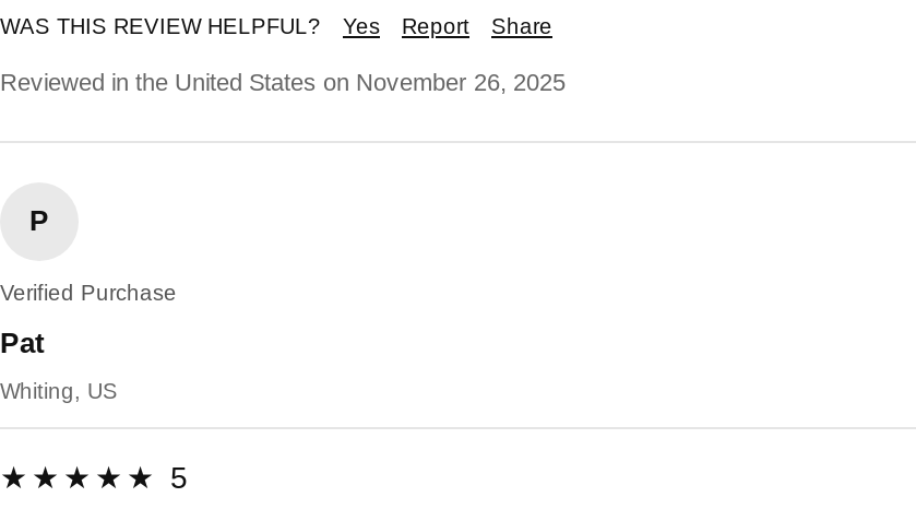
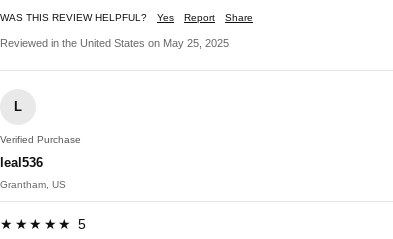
- Reviewed in the United States on November 26, 2025
+ Reviewed in the United States on May 25, 2025

- P
+ L

- Pat
+ leal536

- Whiting, US
+ Grantham, US
